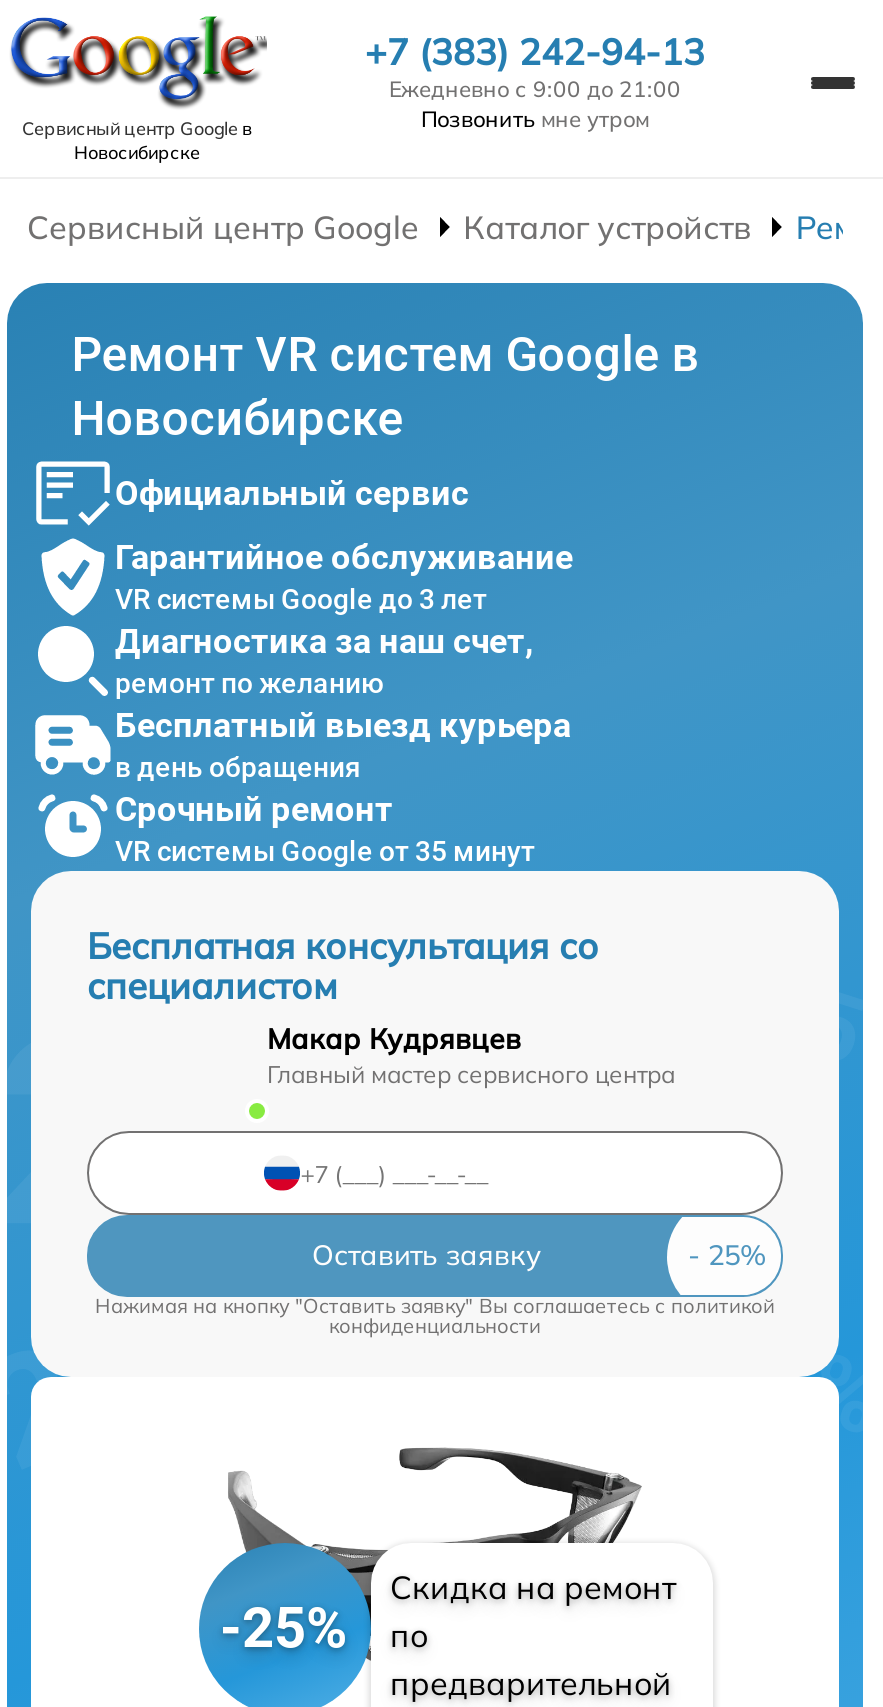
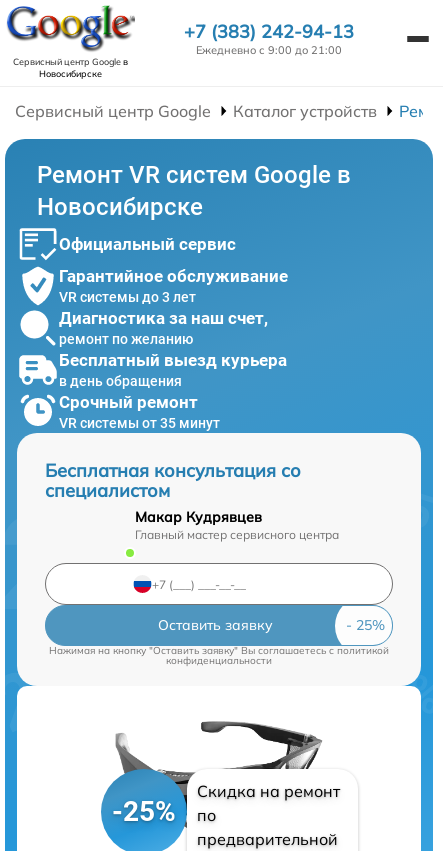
- Позвонить мне утром

- VR системы Google до 3 лет
+ VR системы до 3 лет

- VR системы Google от 35 минут
+ VR системы от 35 минут
